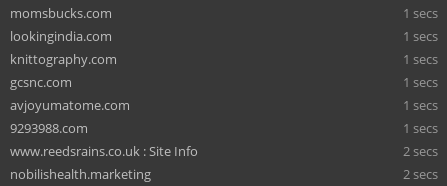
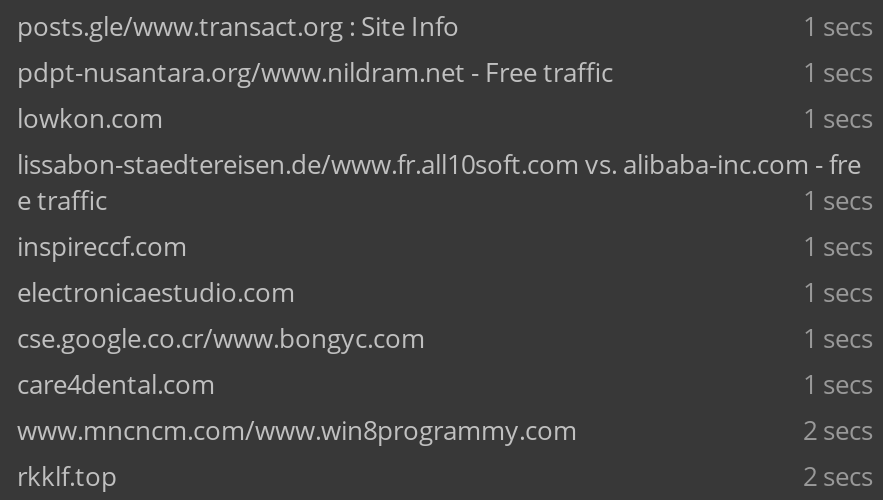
- momsbucks.com
+ posts.gle/www.transact.org : Site Info

- lookingindia.com
+ pdpt-nusantara.org/www.nildram.net - Free traffic

- knittography.com
+ lowkon.com

- gcsnc.com
+ lissabon-staedtereisen.de/www.fr.all10soft.com vs. alibaba-inc.com - fre
+ e traffic

- avjoyumatome.com
+ inspireccf.com

- 9293988.com
+ electronicaestudio.com

- www.reedsrains.co.uk : Site Info
+ cse.google.co.cr/www.bongyc.com
+ 1 secs
+ care4dental.com
+ 1 secs
+ www.mncncm.com/www.win8programmy.com

- nobilishealth.marketing
+ rkklf.top
